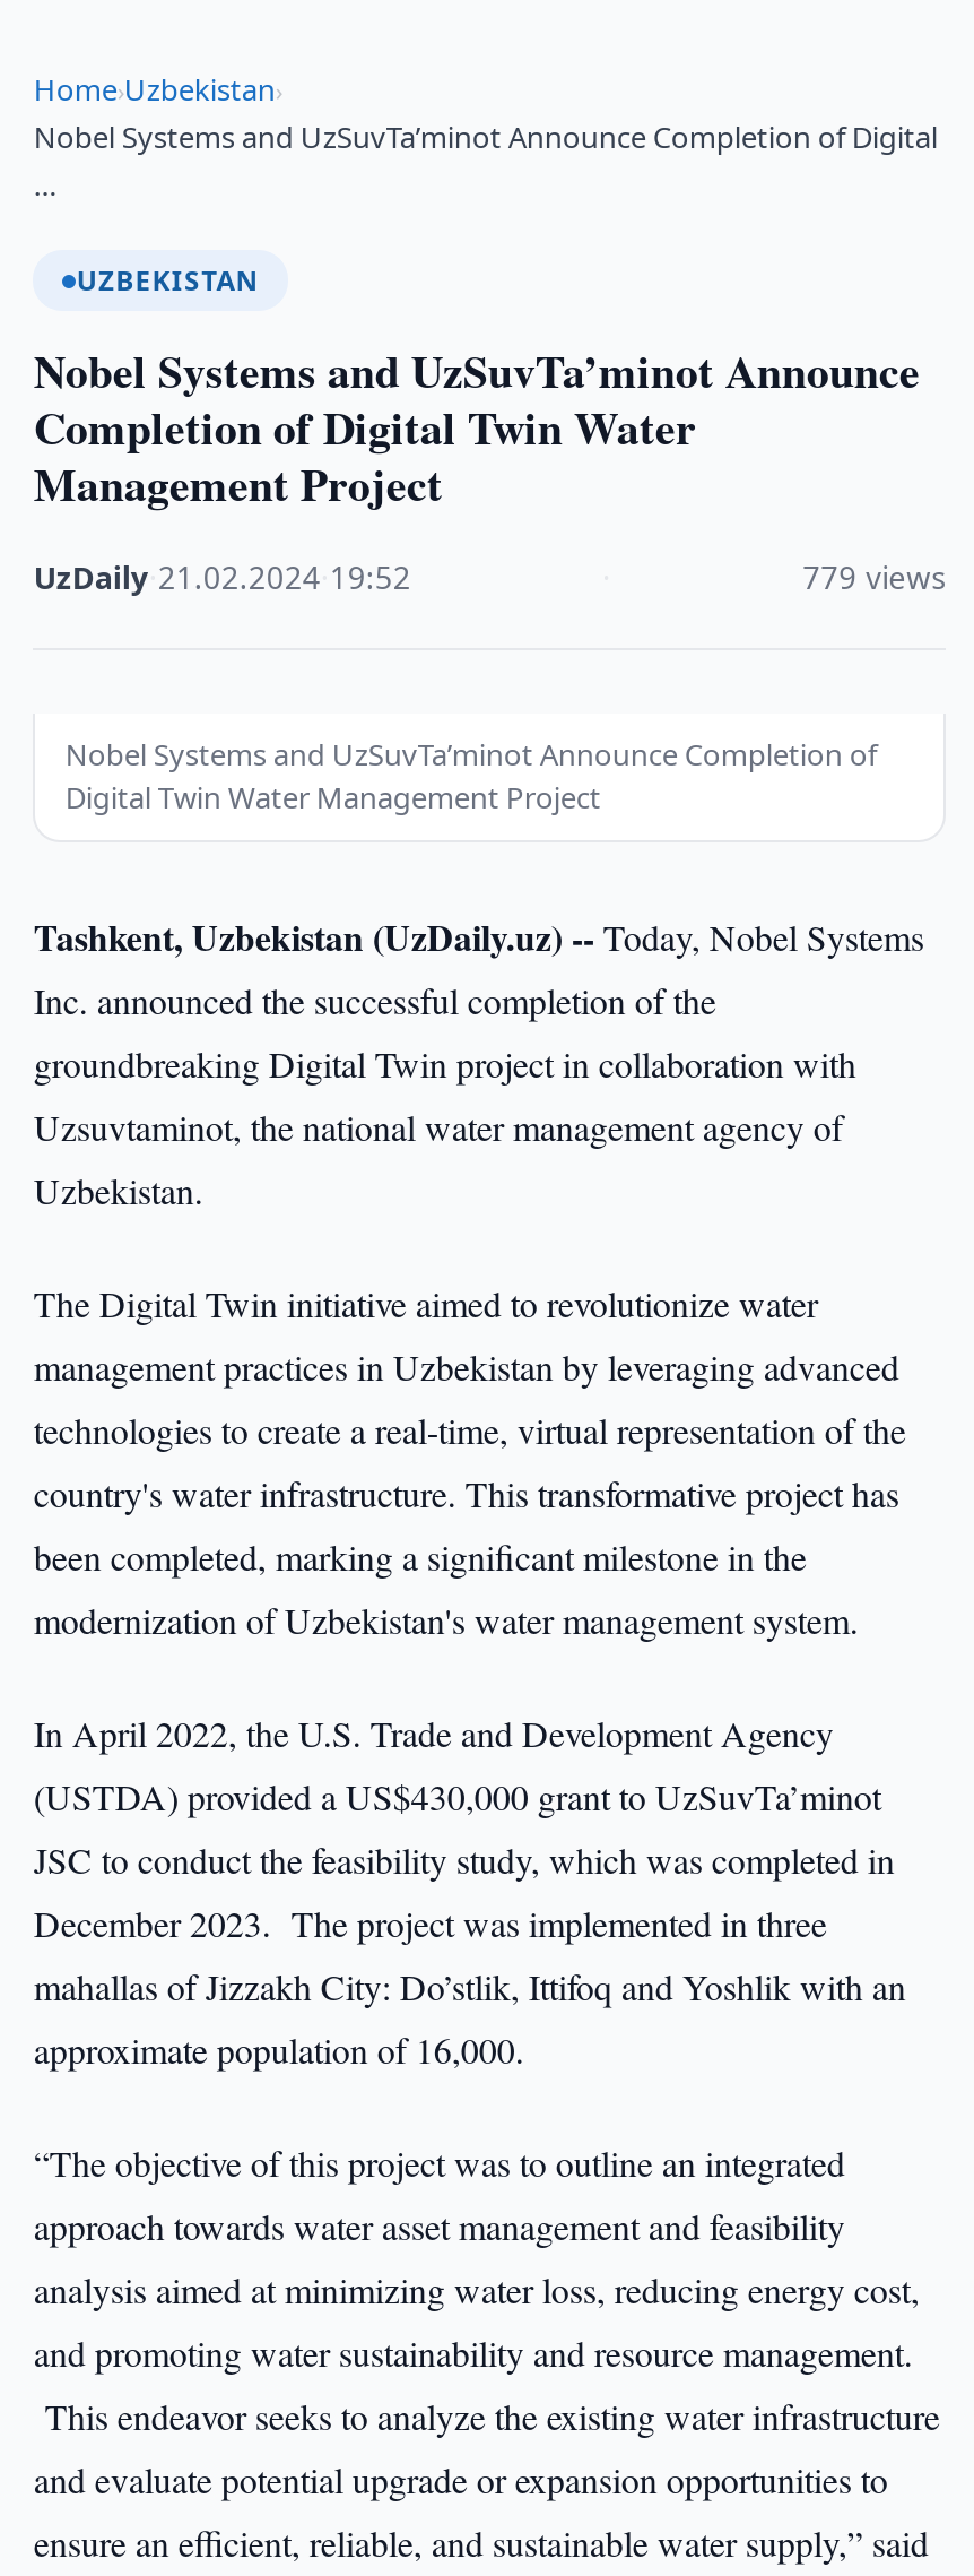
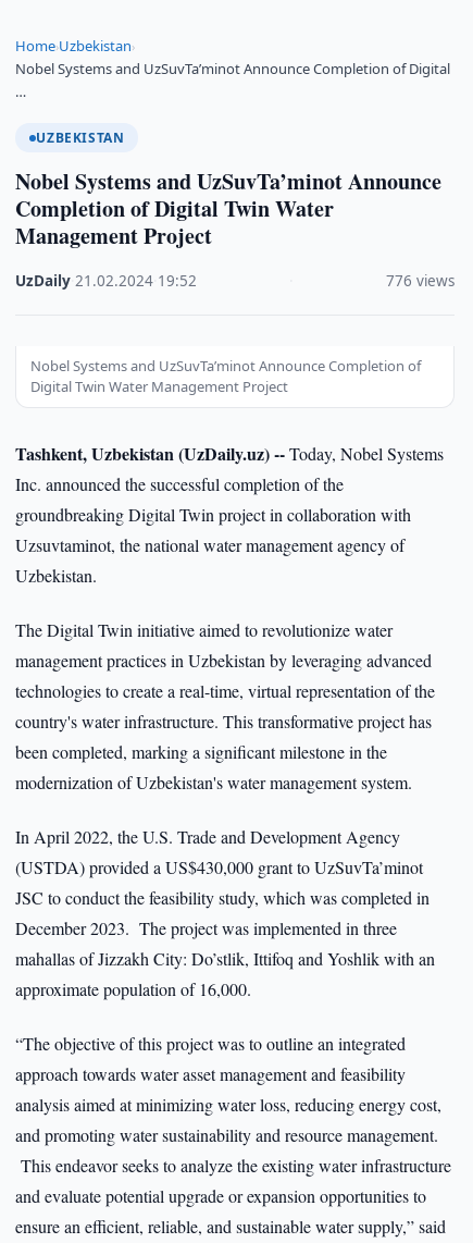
- 779 views
+ 776 views
